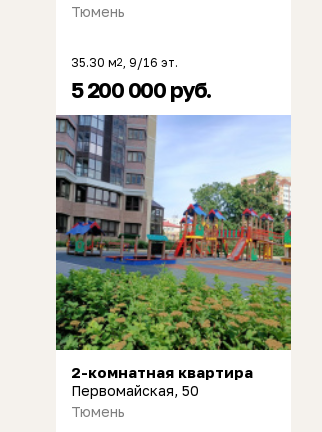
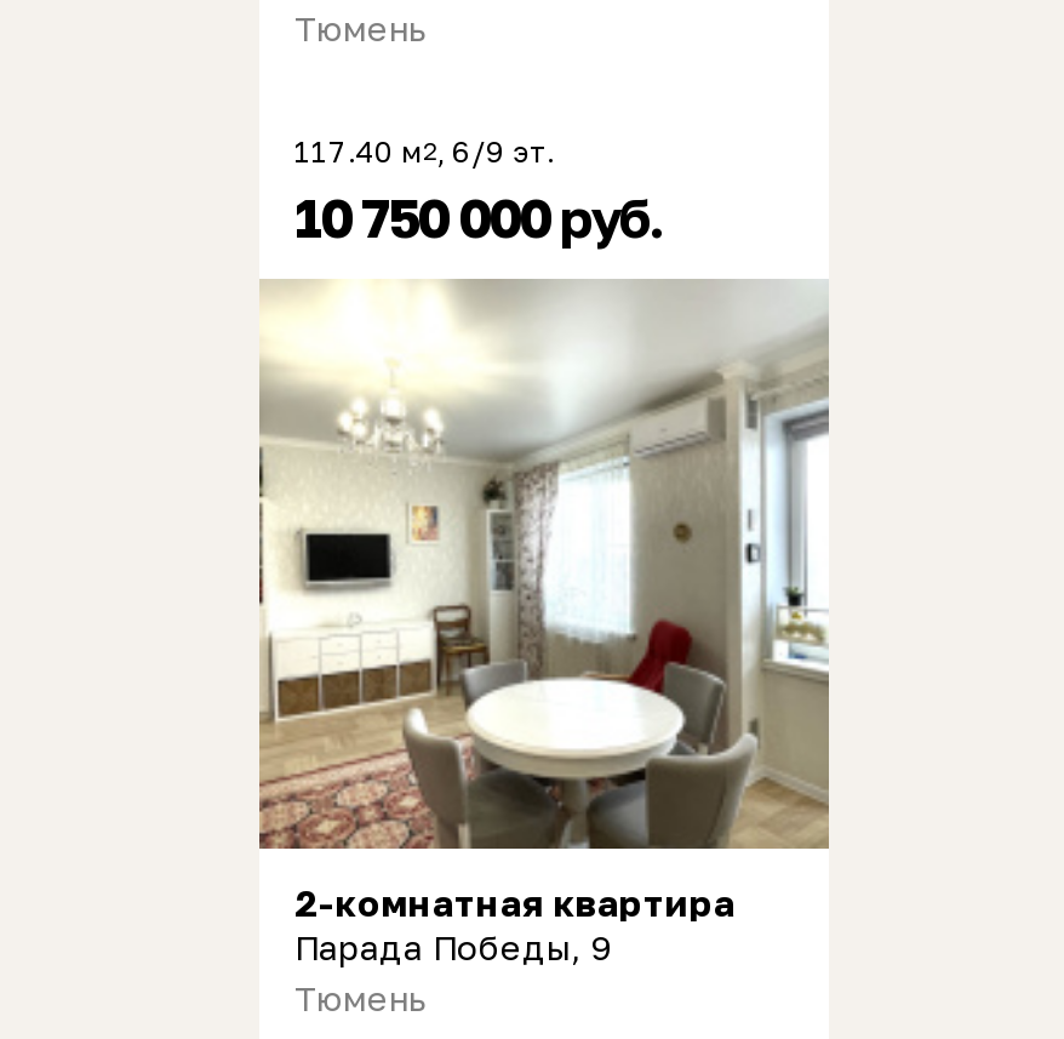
- 35.30 м2, 9/16 эт.
+ 117.40 м2, 6/9 эт.

- 5 200 000 руб.
+ 10 750 000 руб.

- [image]
- Первомайская, 50
+ [image]
+ Парада Победы, 9
